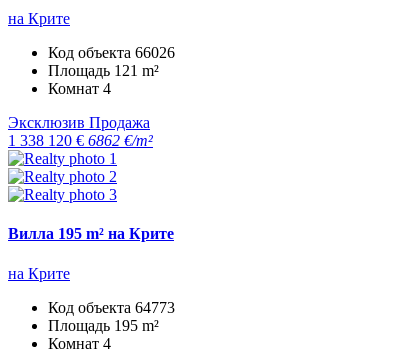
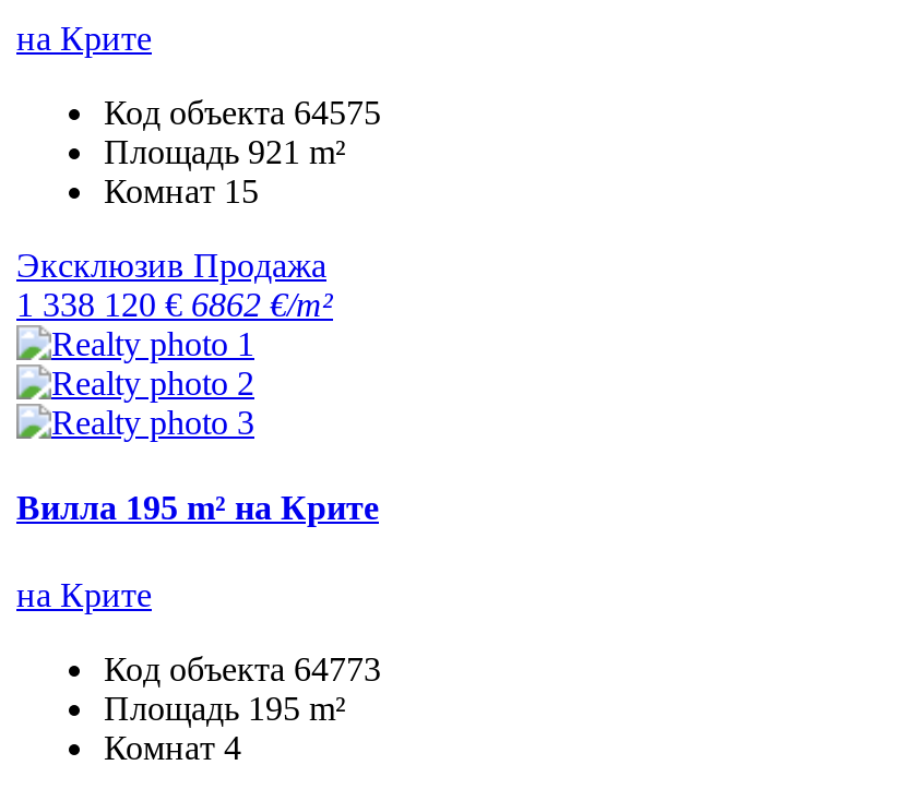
- Код объекта 66026
+ Код объекта 64575

- Площадь 121 m²
+ Площадь 921 m²

- Комнат 4
+ Комнат 15
